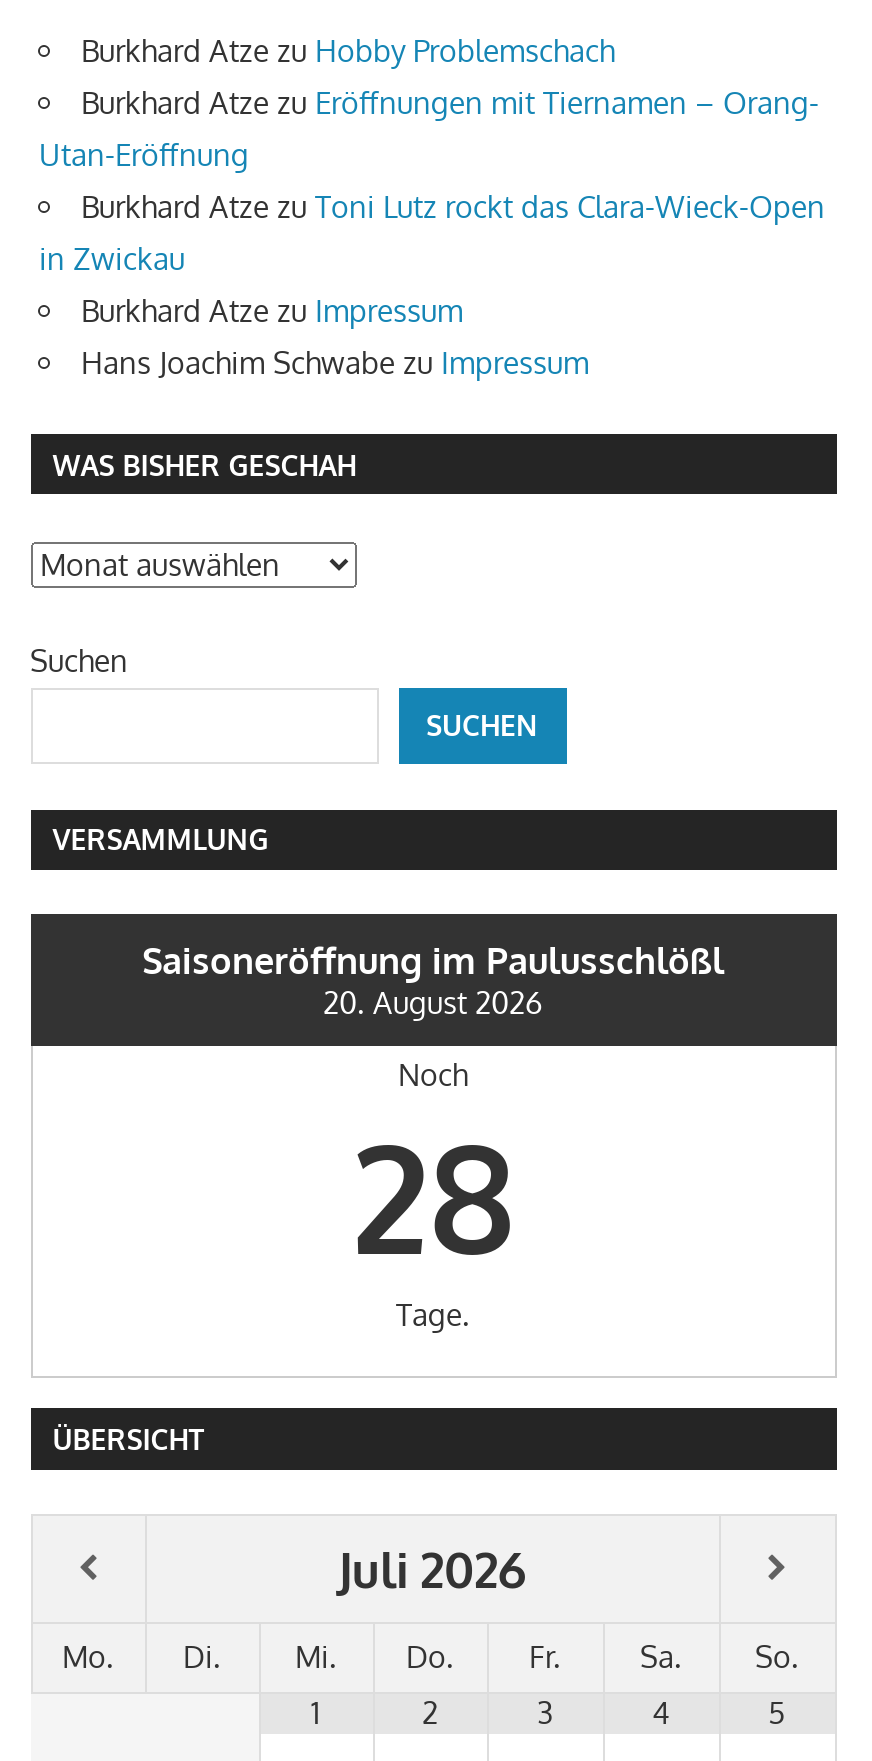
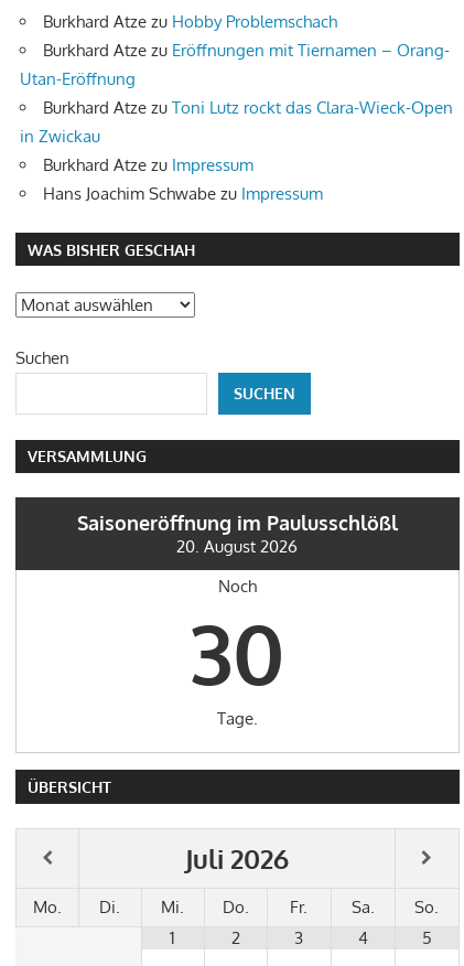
- 28
+ 30
